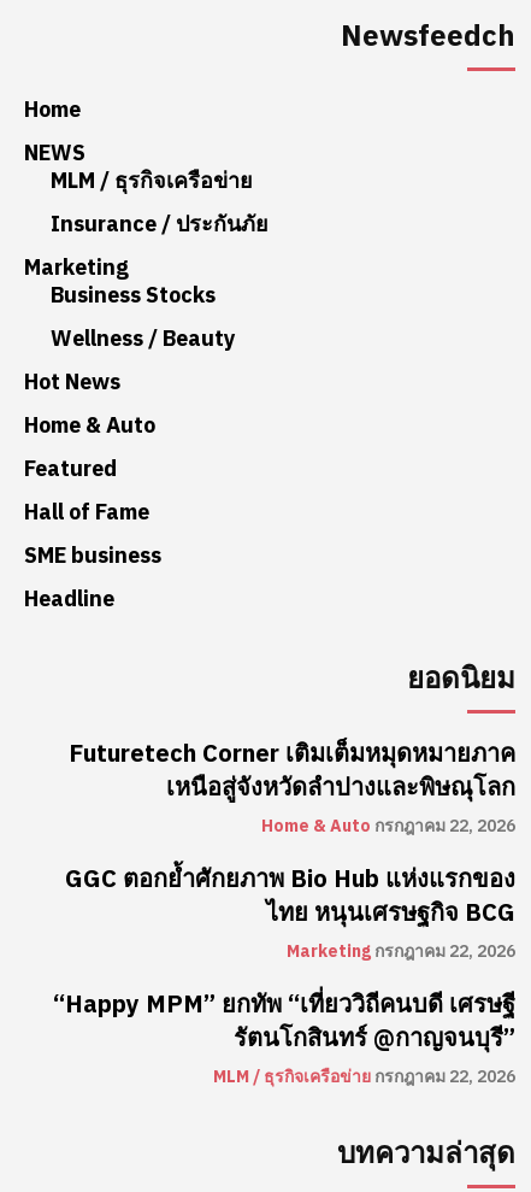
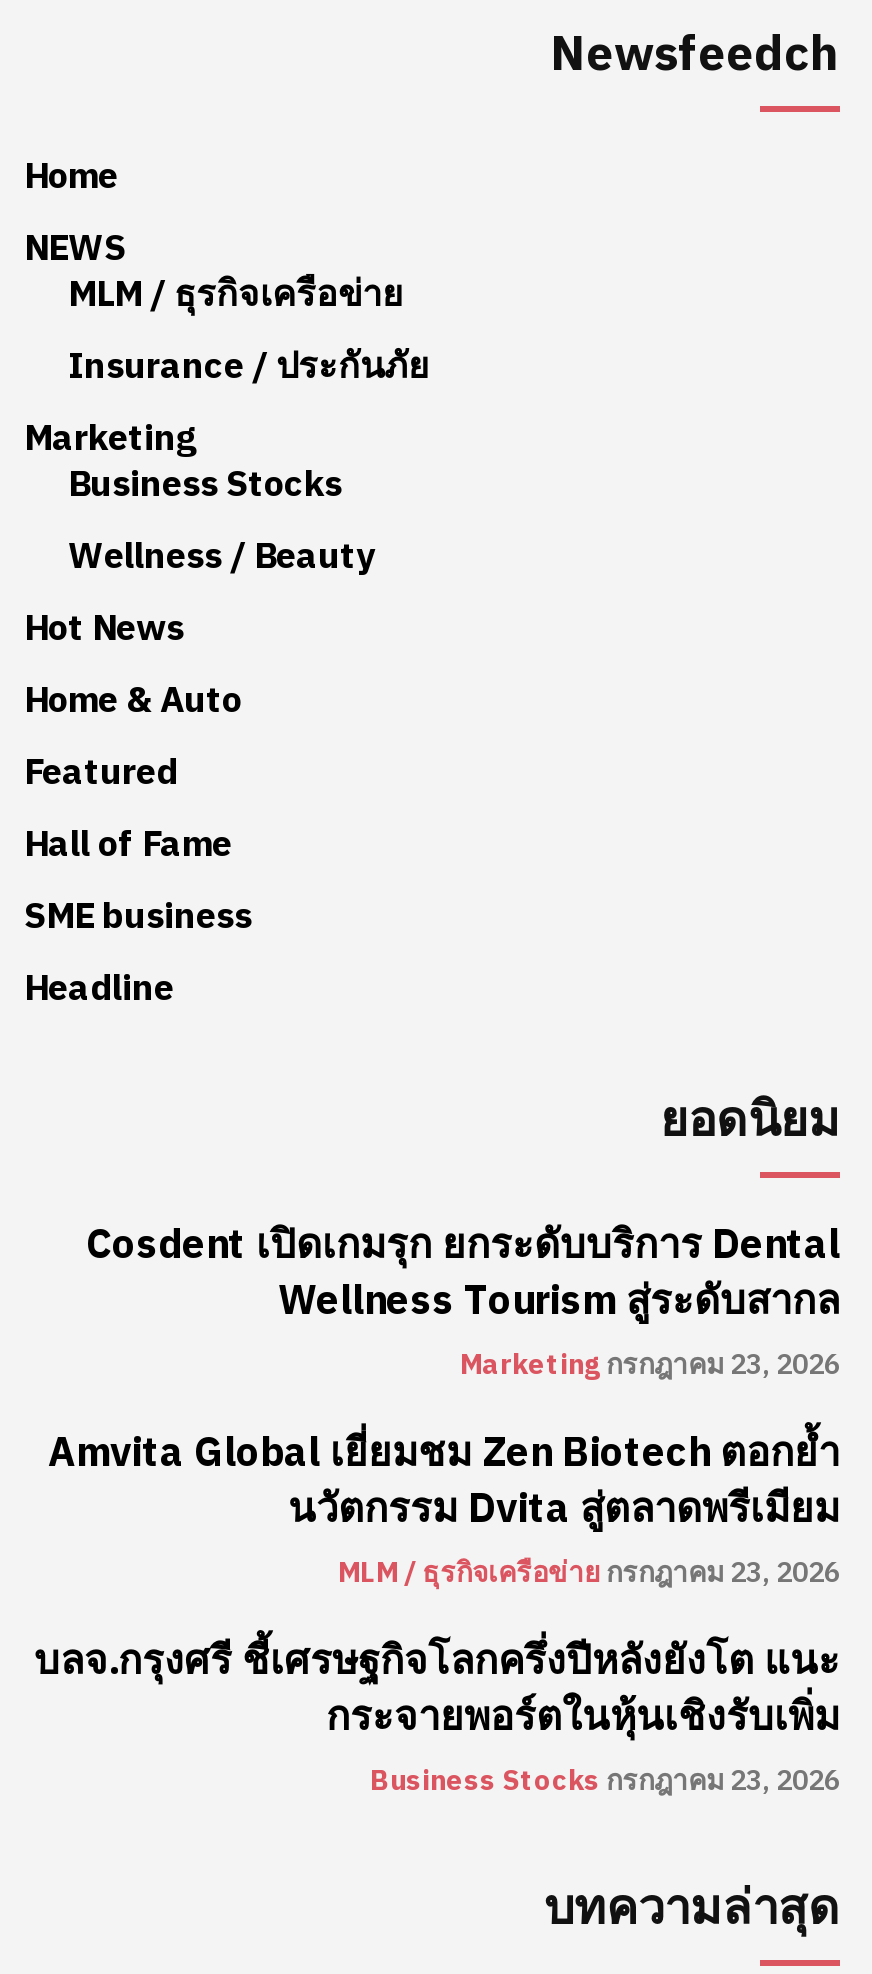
- Futuretech Corner เติมเต็มหมุดหมายภาค
- เหนือสู่จังหวัดลำปางและพิษณุโลก
- Home & Auto กรกฎาคม 22, 2026
+ Cosdent เปิดเกมรุก ยกระดับบริการ Dental
+ Wellness Tourism สู่ระดับสากล
+ Marketing กรกฎาคม 23, 2026

- GGC ตอกย้ำศักยภาพ Bio Hub แห่งแรกของ
- ไทย หนุนเศรษฐกิจ BCG
- Marketing กรกฎาคม 22, 2026
+ Amvita Global เยี่ยมชม Zen Biotech ตอกย้ำ
+ นวัตกรรม Dvita สู่ตลาดพรีเมียม
+ MLM / ธุรกิจเครือข่าย กรกฎาคม 23, 2026

- “Happy MPM” ยกทัพ “เที่ยววิถีคนบดี เศรษฐี
- รัตนโกสินทร์ @กาญจนบุรี”
- MLM / ธุรกิจเครือข่าย กรกฎาคม 22, 2026
+ บลจ.กรุงศรี ชี้เศรษฐกิจโลกครึ่งปีหลังยังโต แนะ
+ กระจายพอร์ตในหุ้นเชิงรับเพิ่ม
+ Business Stocks กรกฎาคม 23, 2026
